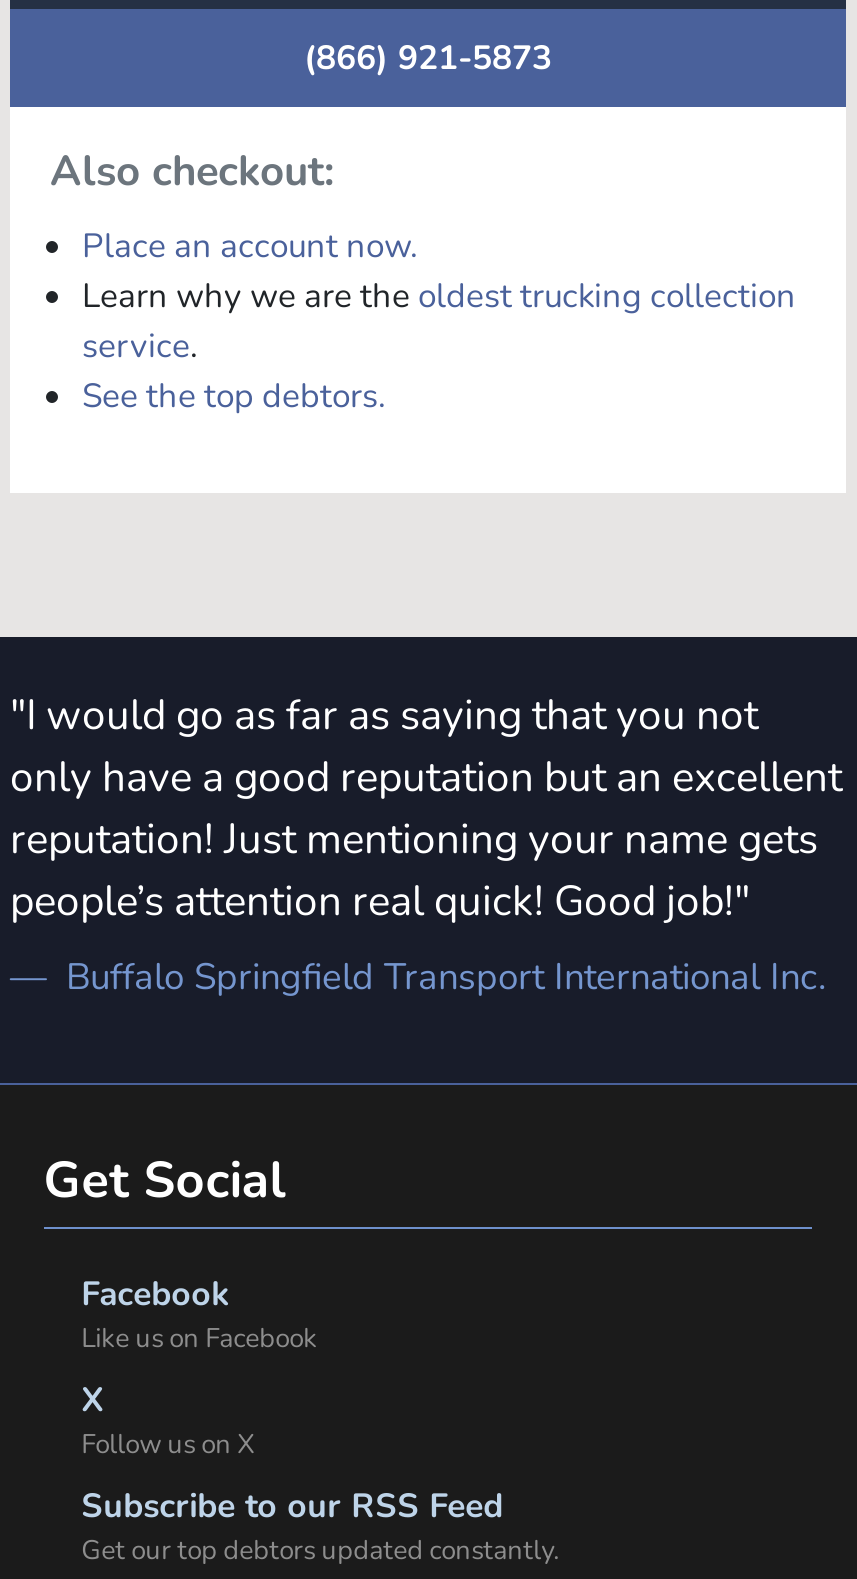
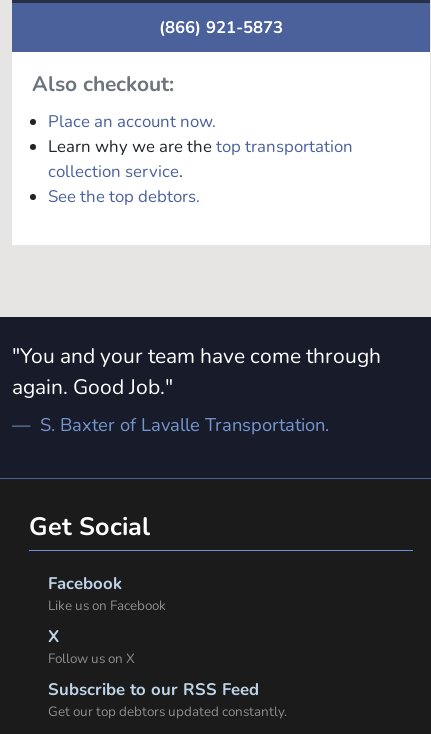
- Learn why we are the oldest trucking collection
- service.
+ Learn why we are the top transportation
+ collection service.

- "I would go as far as saying that you not
- only have a good reputation but an excellent
- reputation! Just mentioning your name gets
- people’s attention real quick! Good job!"
- Buffalo Springfield Transport International Inc.
+ "You and your team have come through
+ again. Good Job."
+ S. Baxter of Lavalle Transportation.
